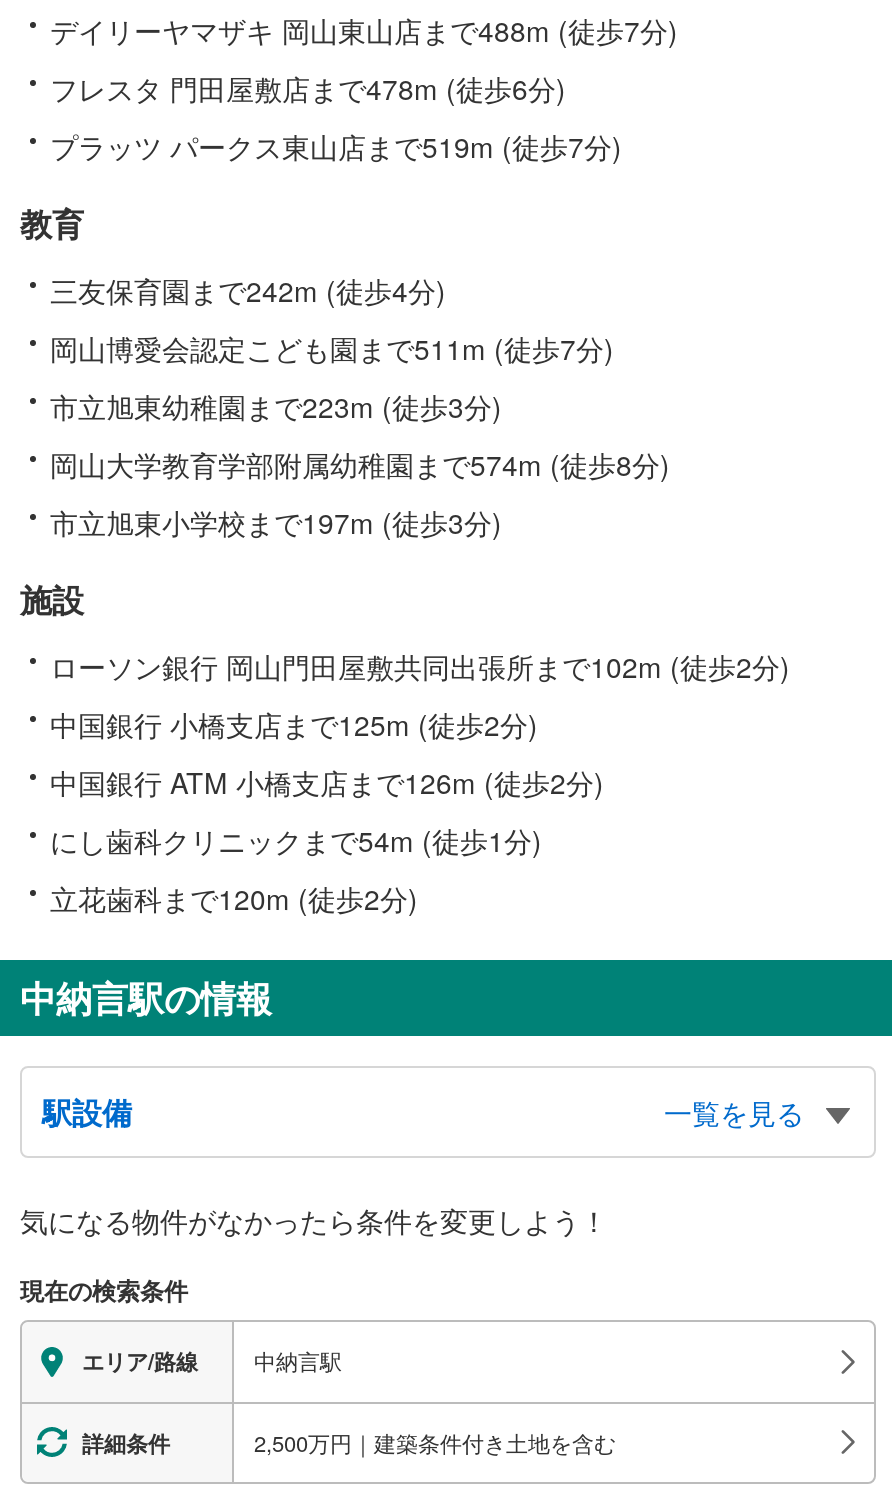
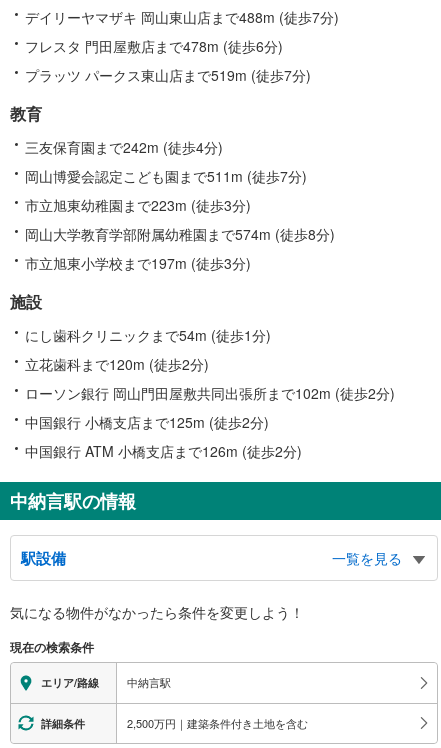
moved down: ローソン銀行 岡山門田屋敷共同出張所まで102m (徒歩2分) | 中国銀行 小橋支店まで125m (徒歩2分) | 中国銀行 ATM 小橋支店まで126m (徒歩2分)

moved up: にし歯科クリニックまで54m (徒歩1分) | 立花歯科まで120m (徒歩2分)
